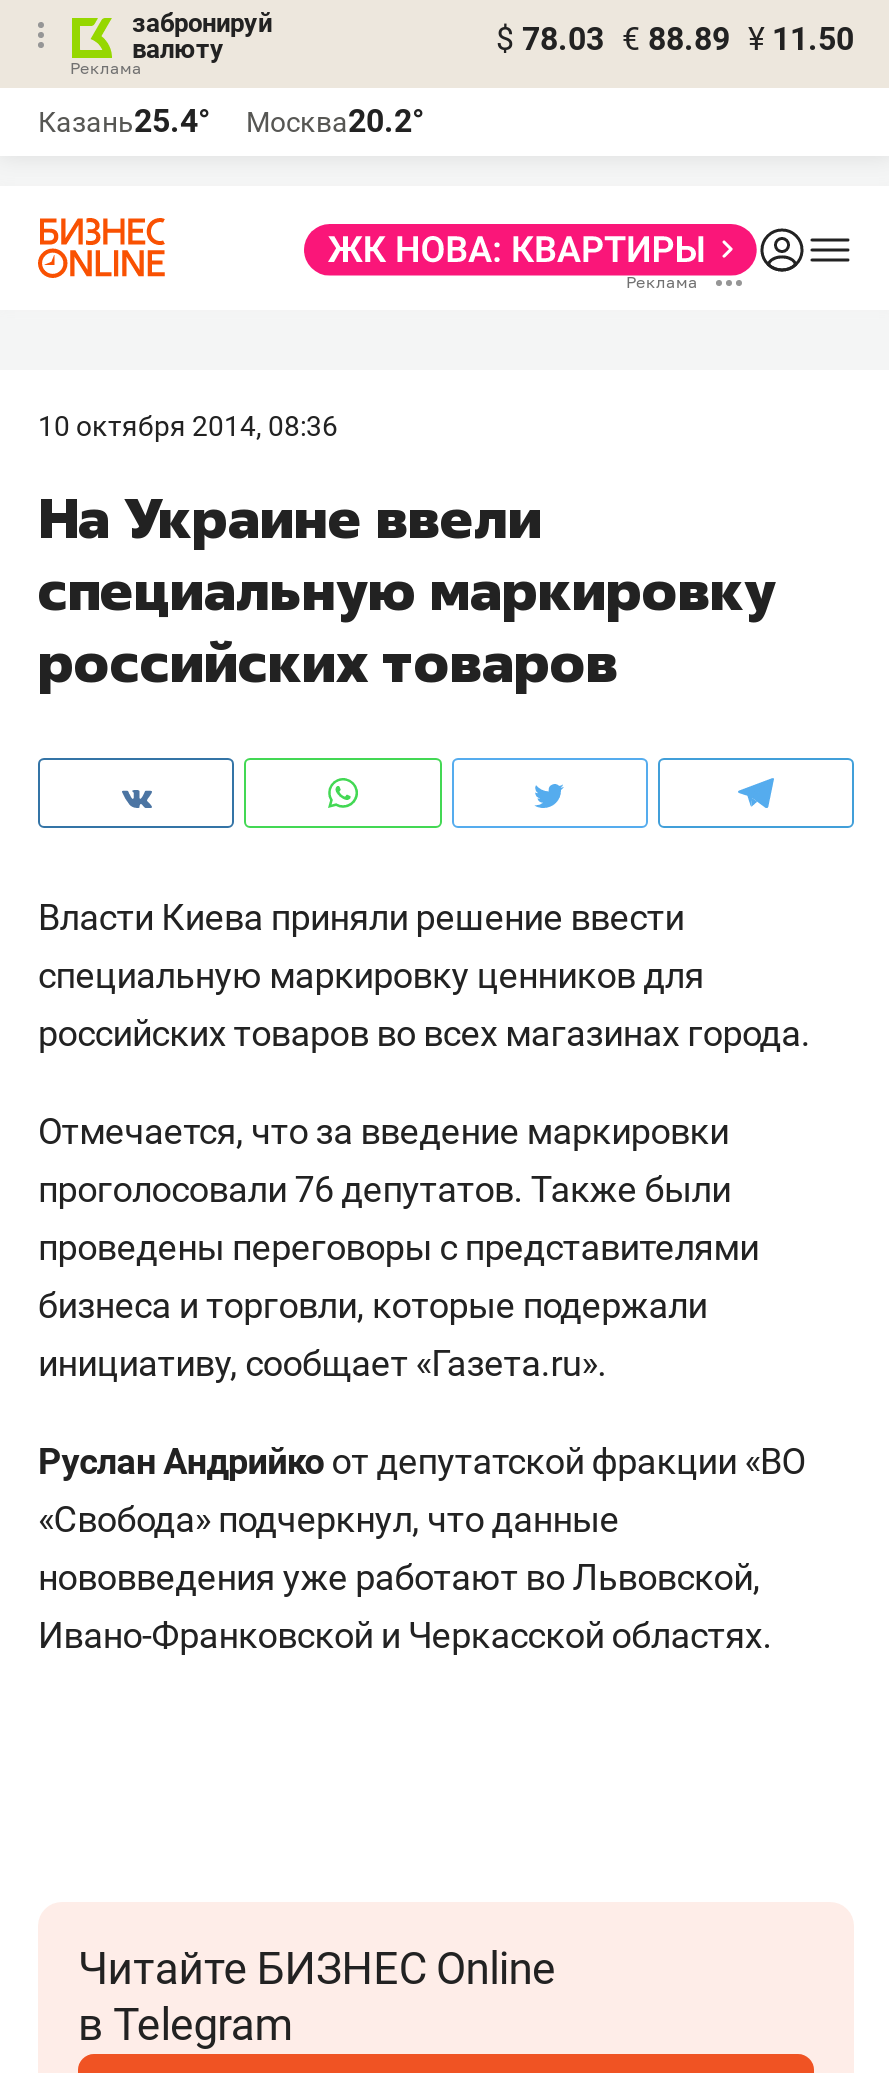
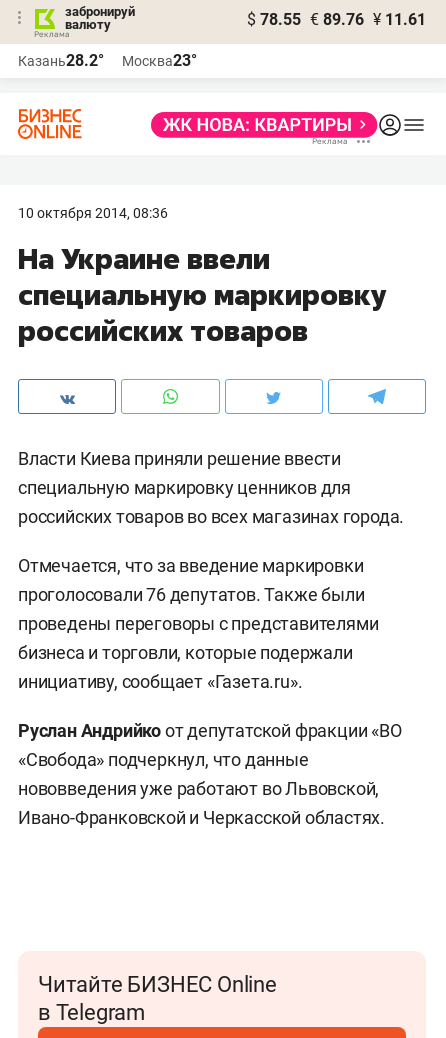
- $ 78.03 € 88.89 ¥ 11.50
+ $ 78.55 € 89.76 ¥ 11.61

- Казань25.4°
+ Казань28.2°

- Москва20.2°
+ Москва23°
